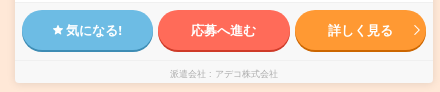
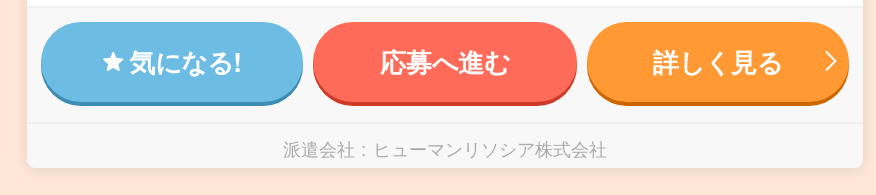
- アデコ株式会社
+ ヒューマンリソシア株式会社
